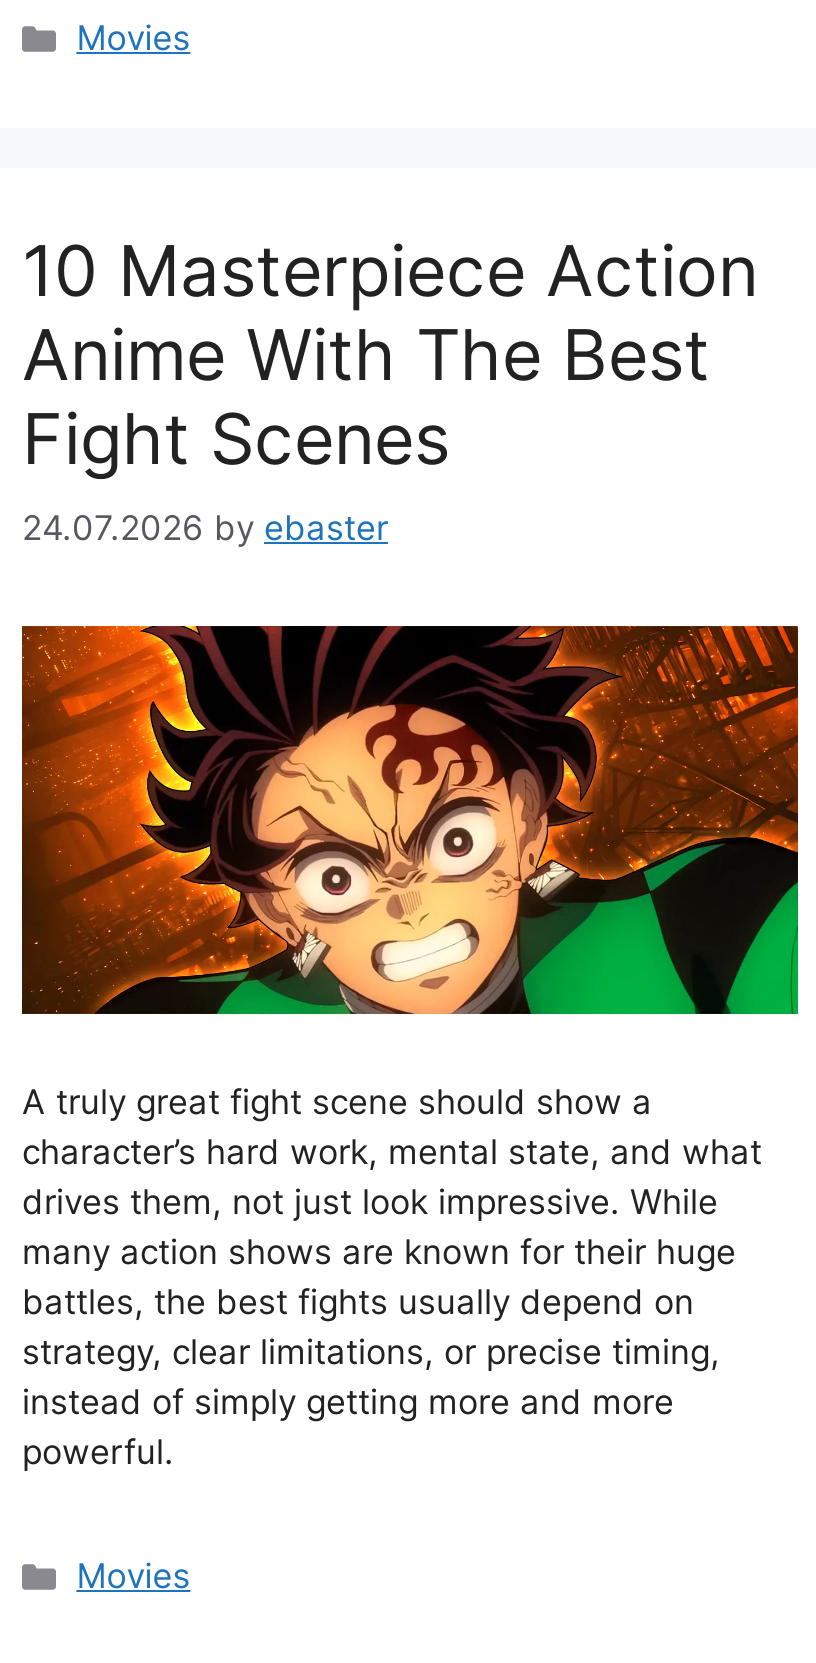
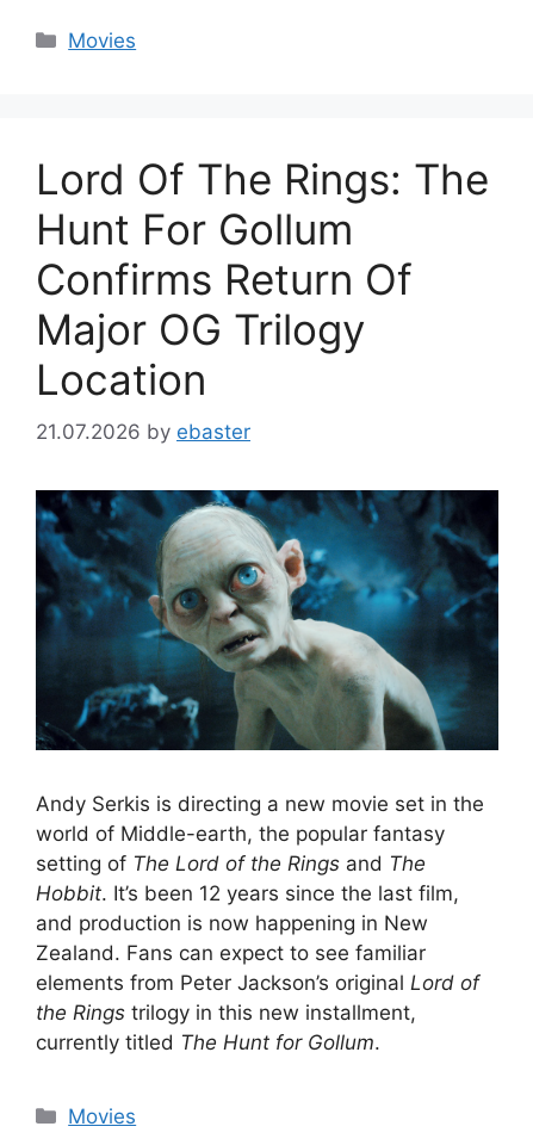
- 10 Masterpiece Action
- Anime With The Best
- Fight Scenes
- 24.07.2026 by ebaster
+ Lord Of The Rings: The
+ Hunt For Gollum
+ Confirms Return Of
+ Major OG Trilogy
+ Location
+ 21.07.2026 by ebaster

- [image]
- A truly great fight scene should show a
- character’s hard work, mental state, and what
- drives them, not just look impressive. While
- many action shows are known for their huge
- battles, the best fights usually depend on
- strategy, clear limitations, or precise timing,
- instead of simply getting more and more
- powerful.
+ [image]
+ Andy Serkis is directing a new movie set in the
+ world of Middle-earth, the popular fantasy
+ setting of The Lord of the Rings and The
+ Hobbit. It’s been 12 years since the last film,
+ and production is now happening in New
+ Zealand. Fans can expect to see familiar
+ elements from Peter Jackson’s original Lord of
+ the Rings trilogy in this new installment,
+ currently titled The Hunt for Gollum.
